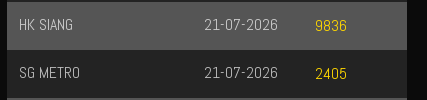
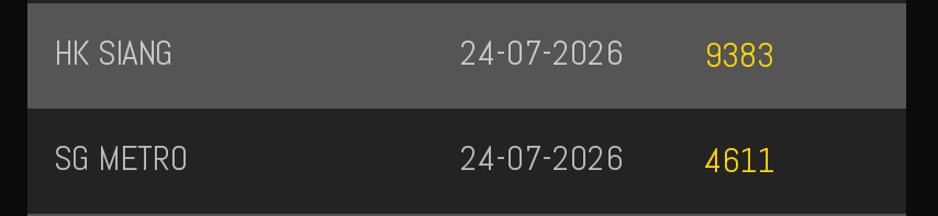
- 21-07-2026
+ 24-07-2026

- 9836
+ 9383

- 21-07-2026
+ 24-07-2026

- 2405
+ 4611
